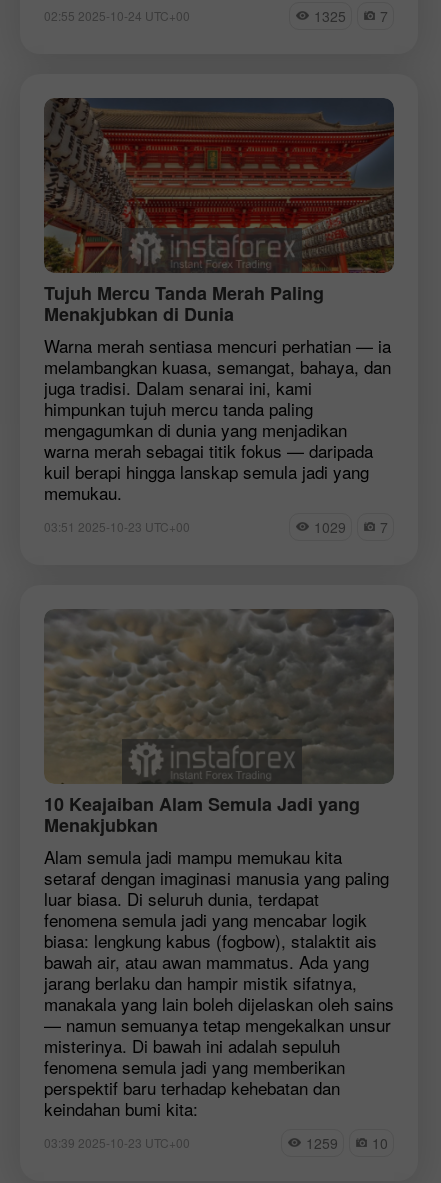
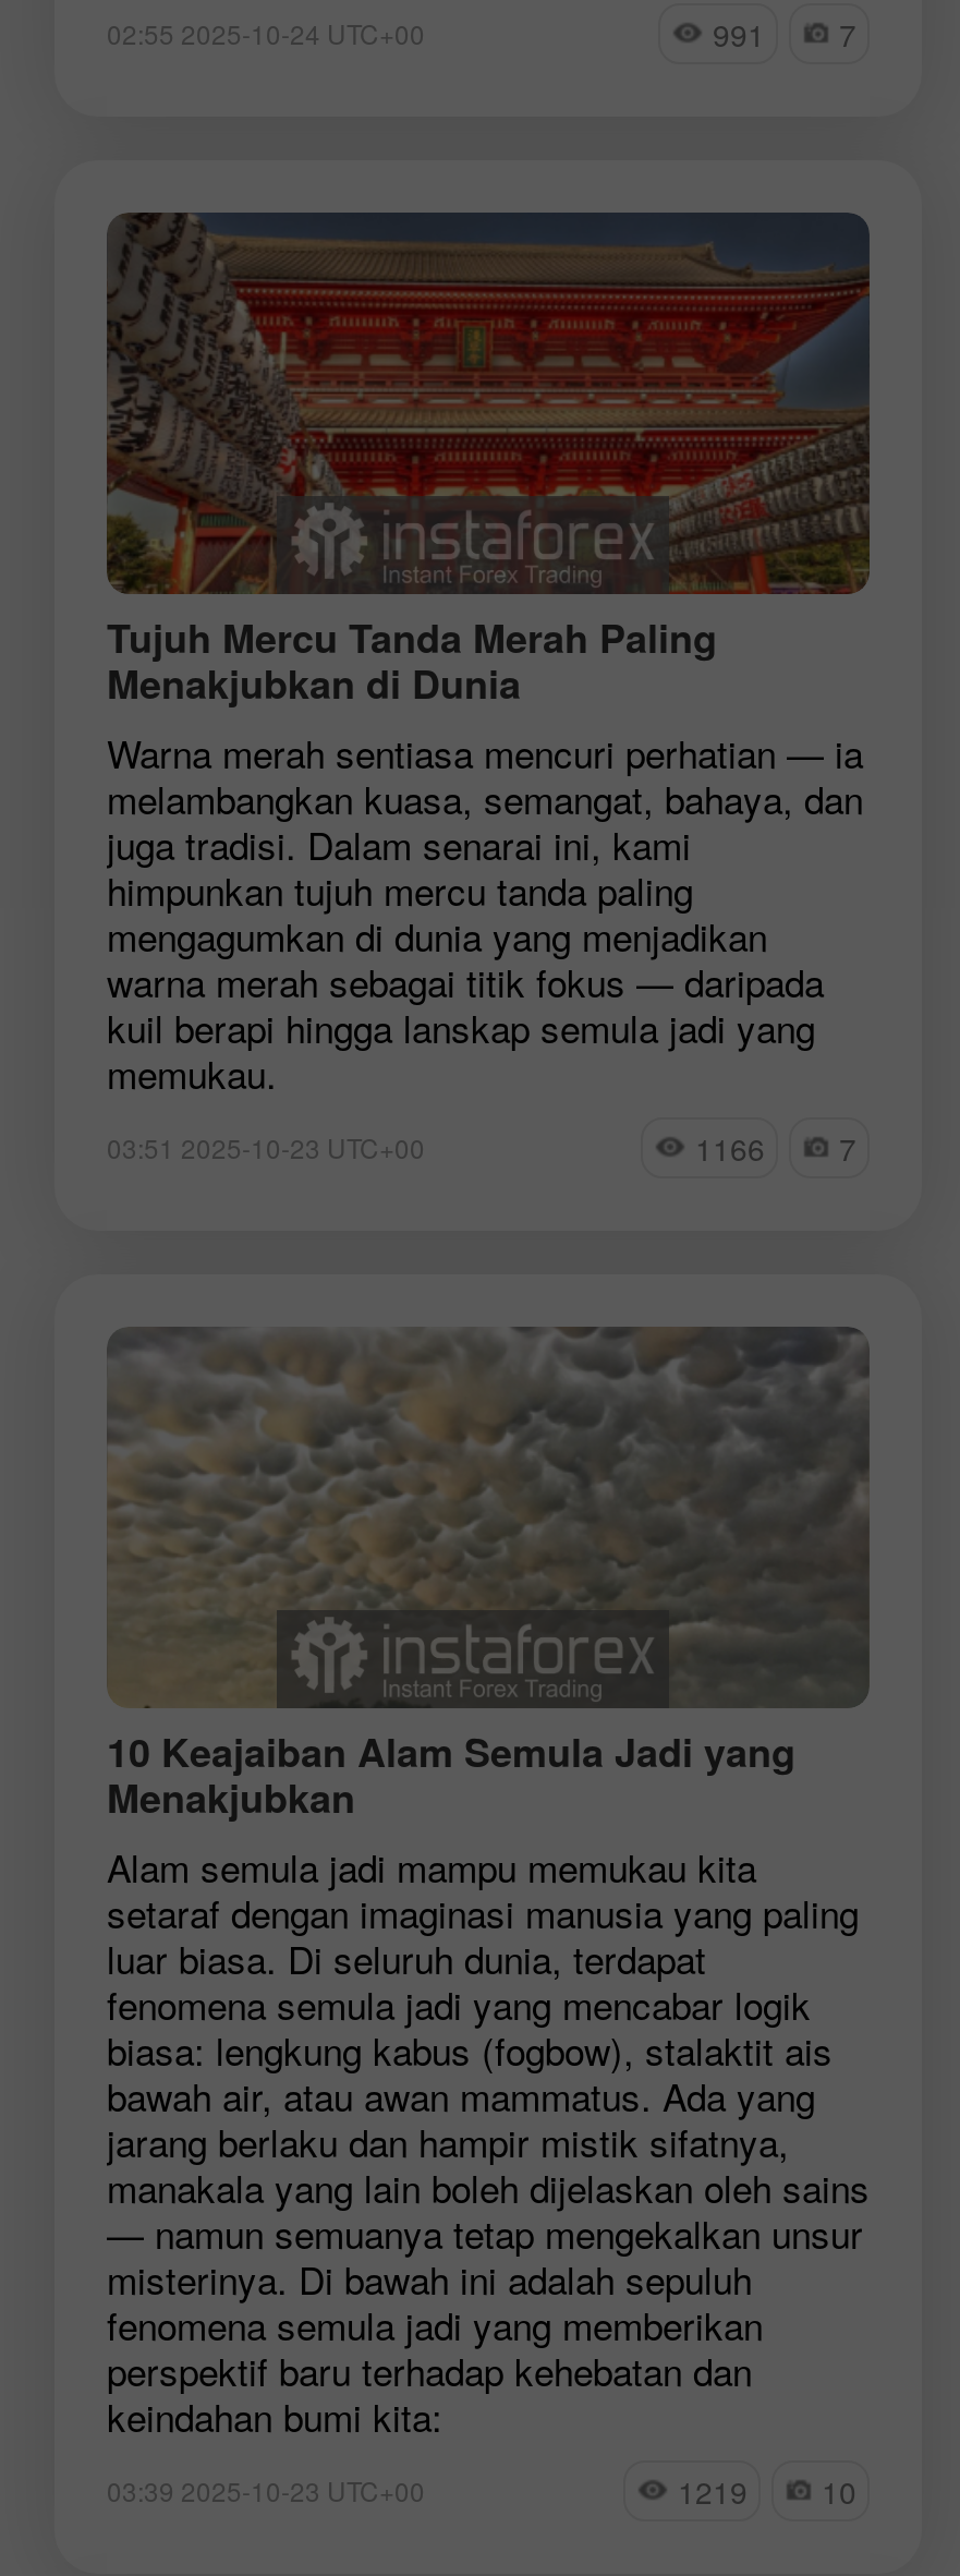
- 1325 7
+ 991 7

- 1029 7
+ 1166 7

- 1259 10
+ 1219 10
